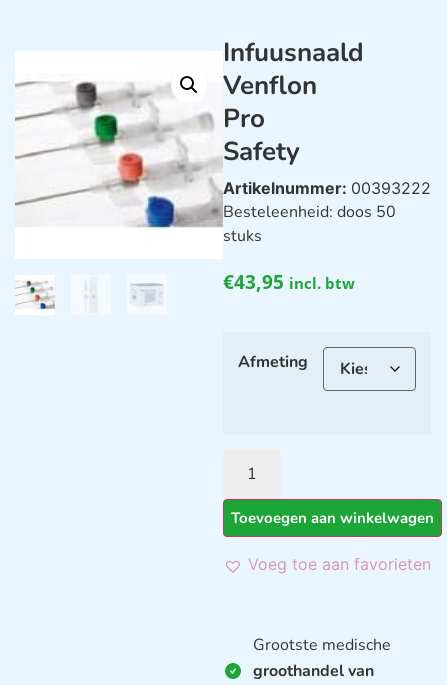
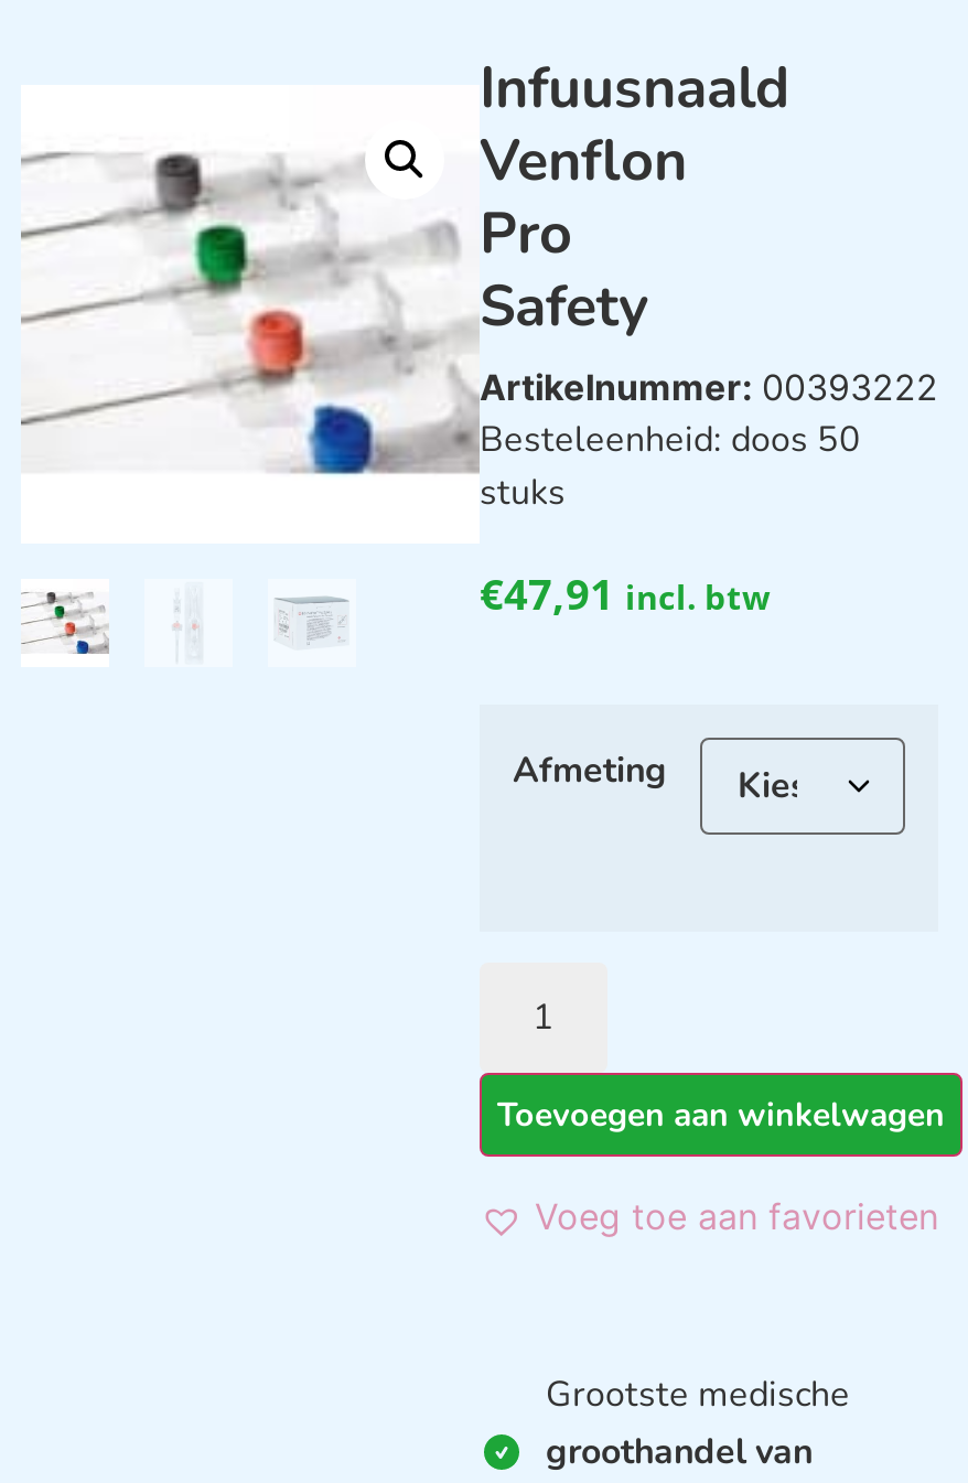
- €43,95 incl. btw
+ €47,91 incl. btw
